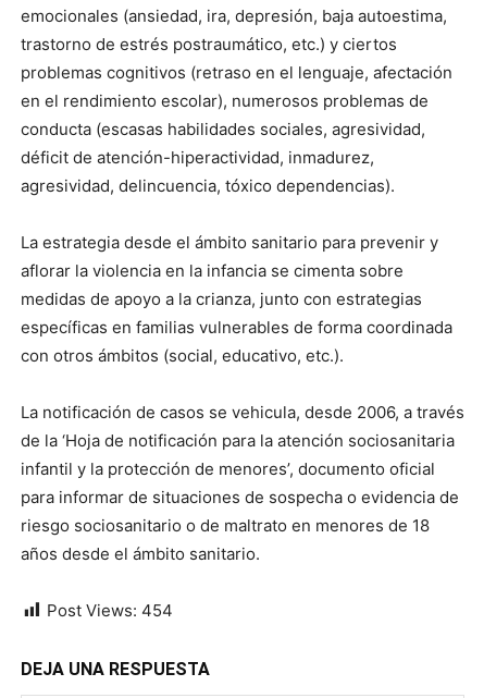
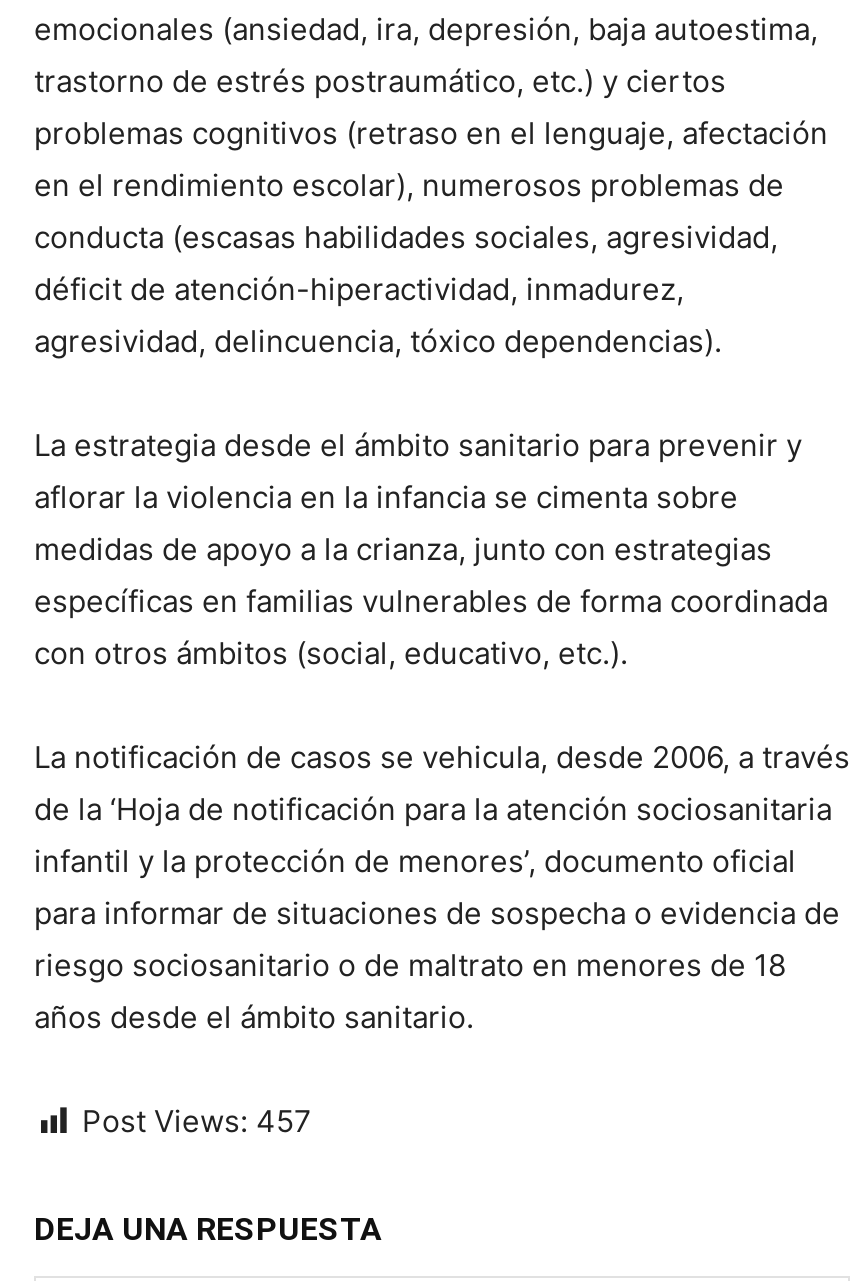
- Post Views: 454
+ Post Views: 457
